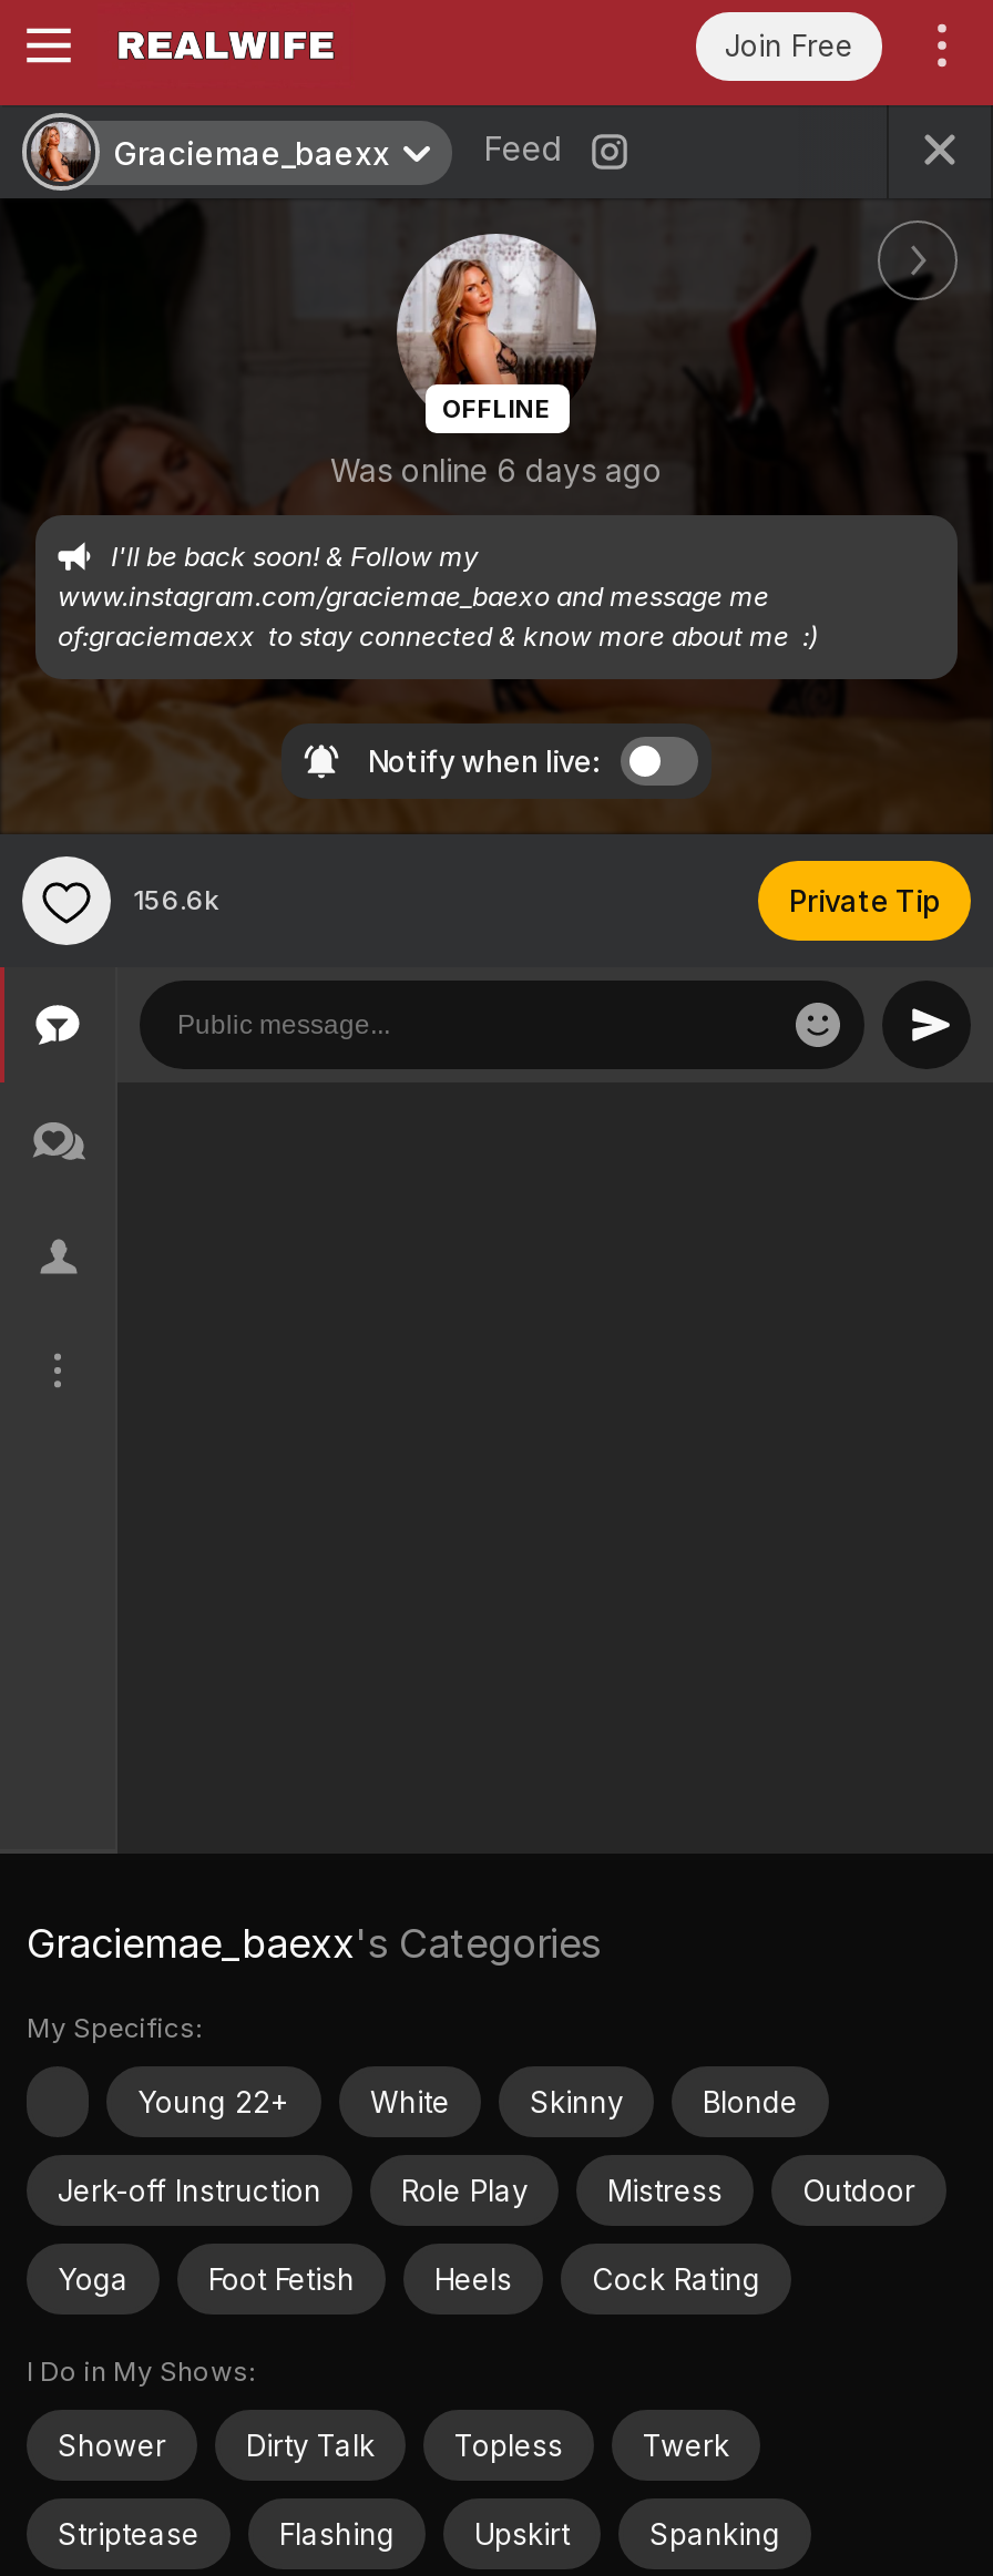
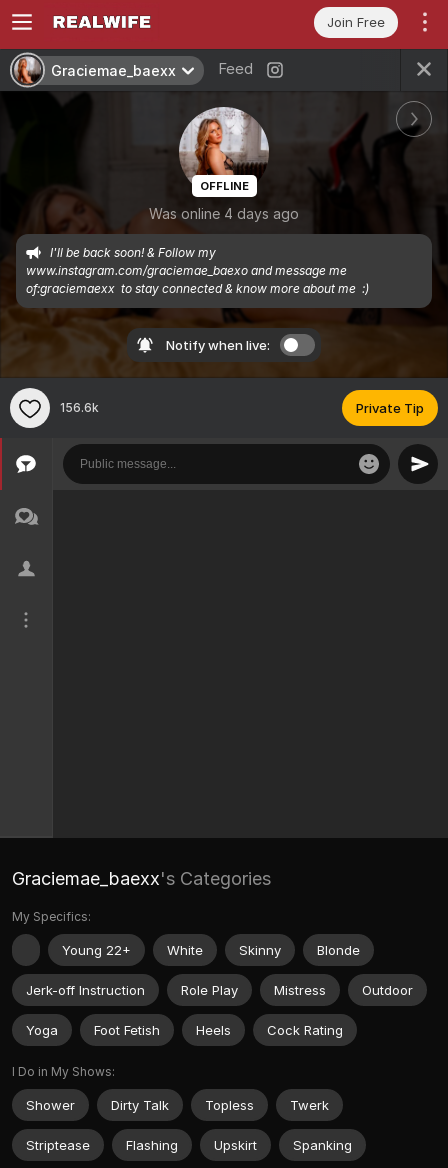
- Was online 6 days ago
+ Was online 4 days ago
